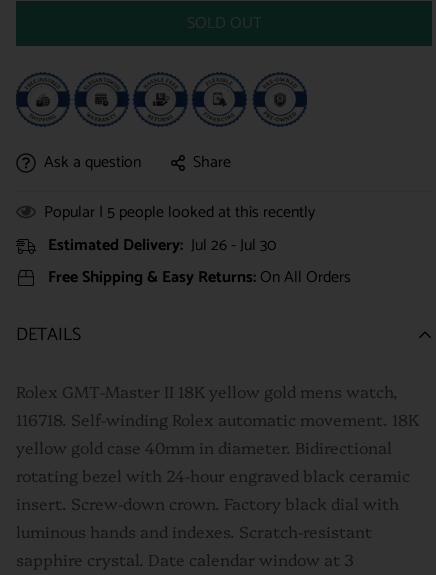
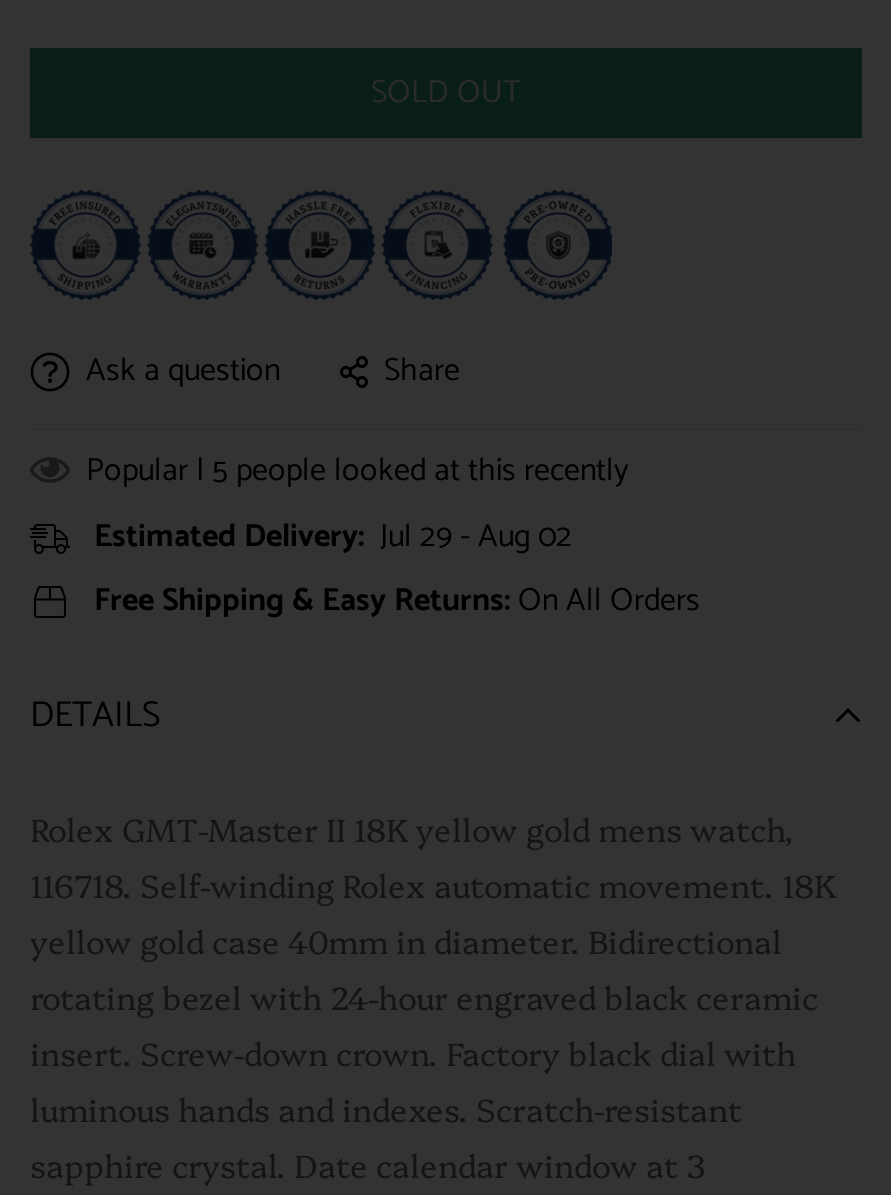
- Estimated Delivery: Jul 26 - Jul 30
+ Estimated Delivery: Jul 29 - Aug 02
